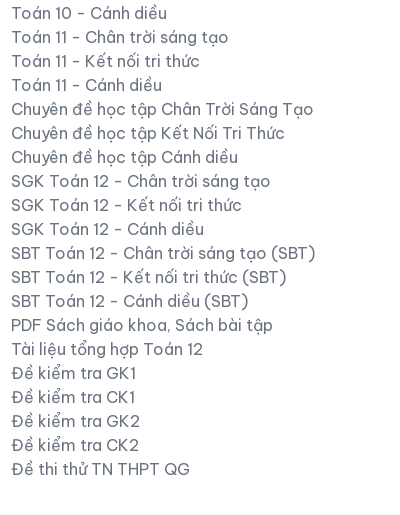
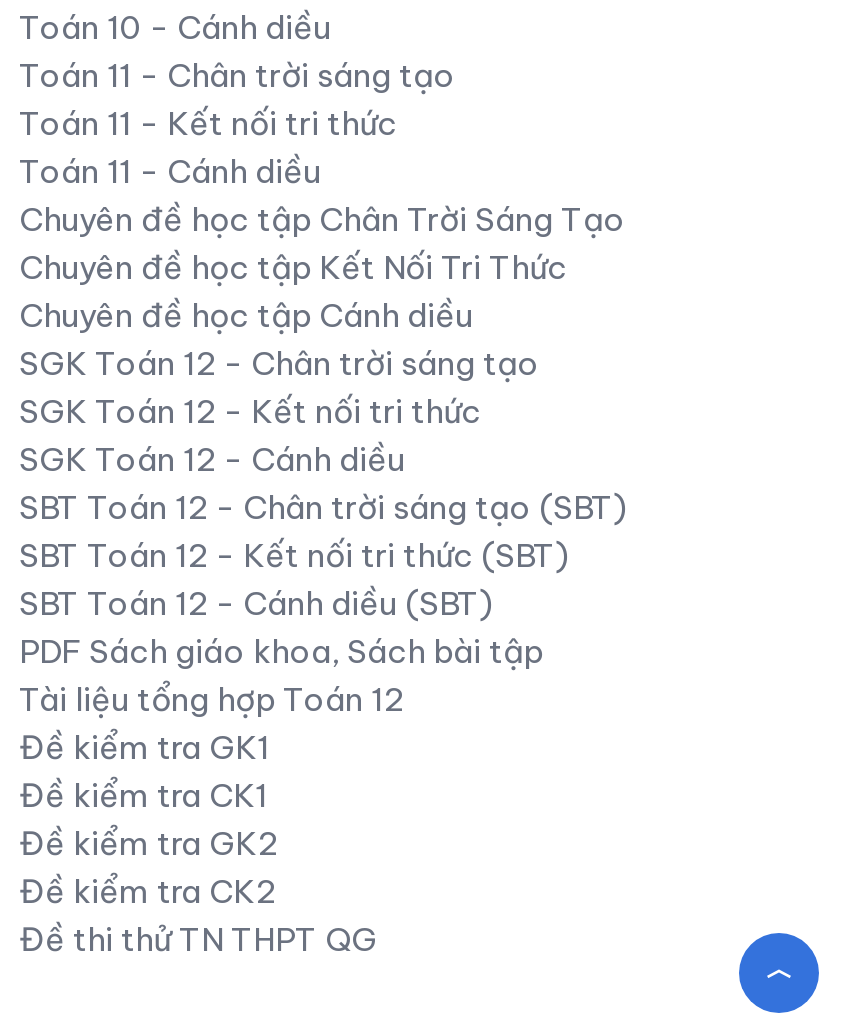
+ [image]
